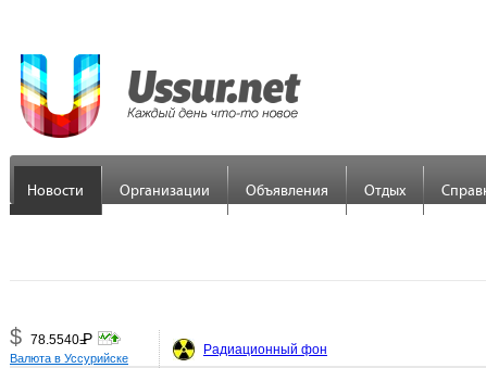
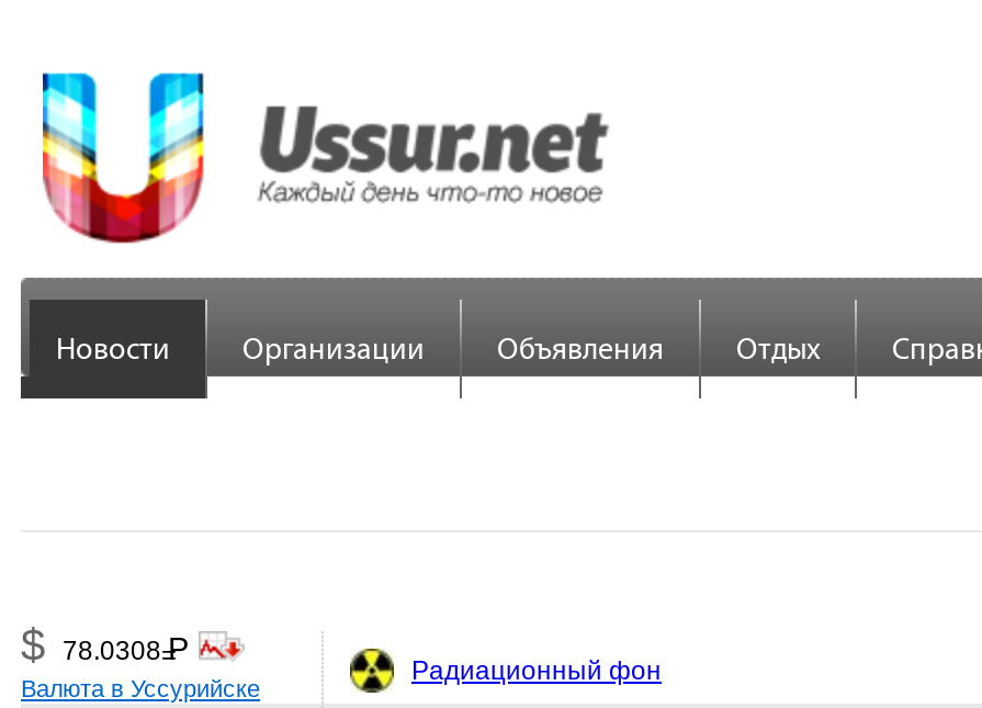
- $ 78.5540= Р
+ $ 78.0308= Р
